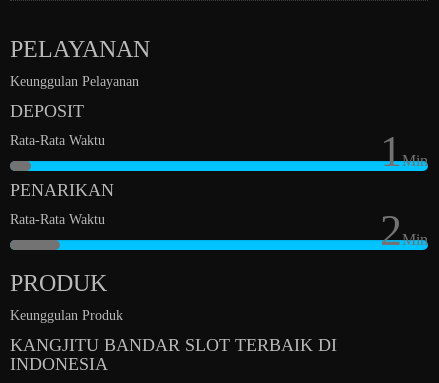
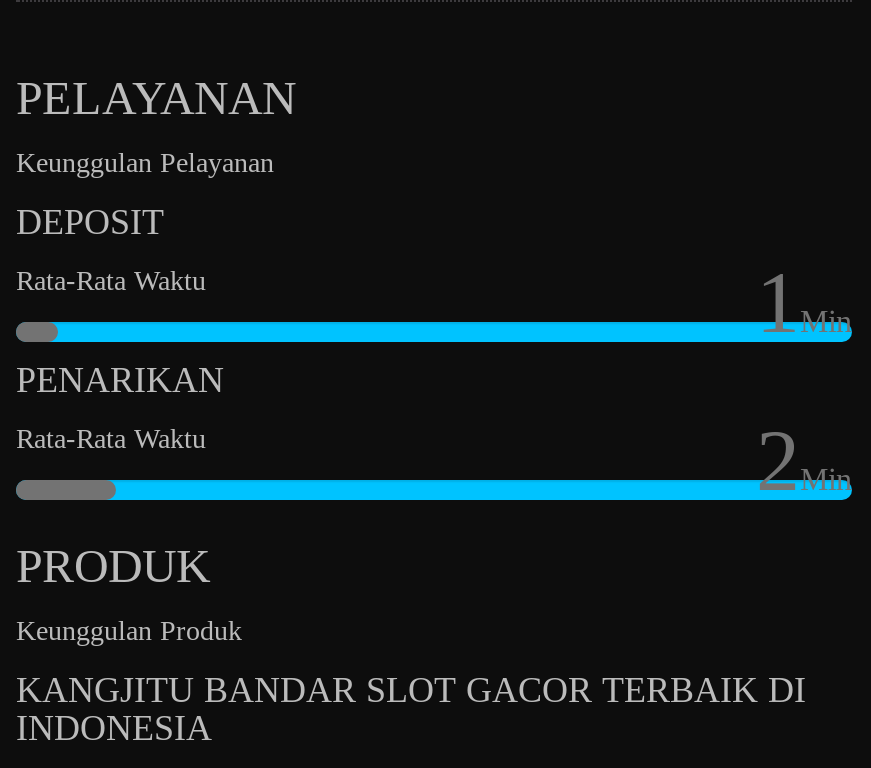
- KANGJITU BANDAR SLOT TERBAIK DI
+ KANGJITU BANDAR SLOT GACOR TERBAIK DI
